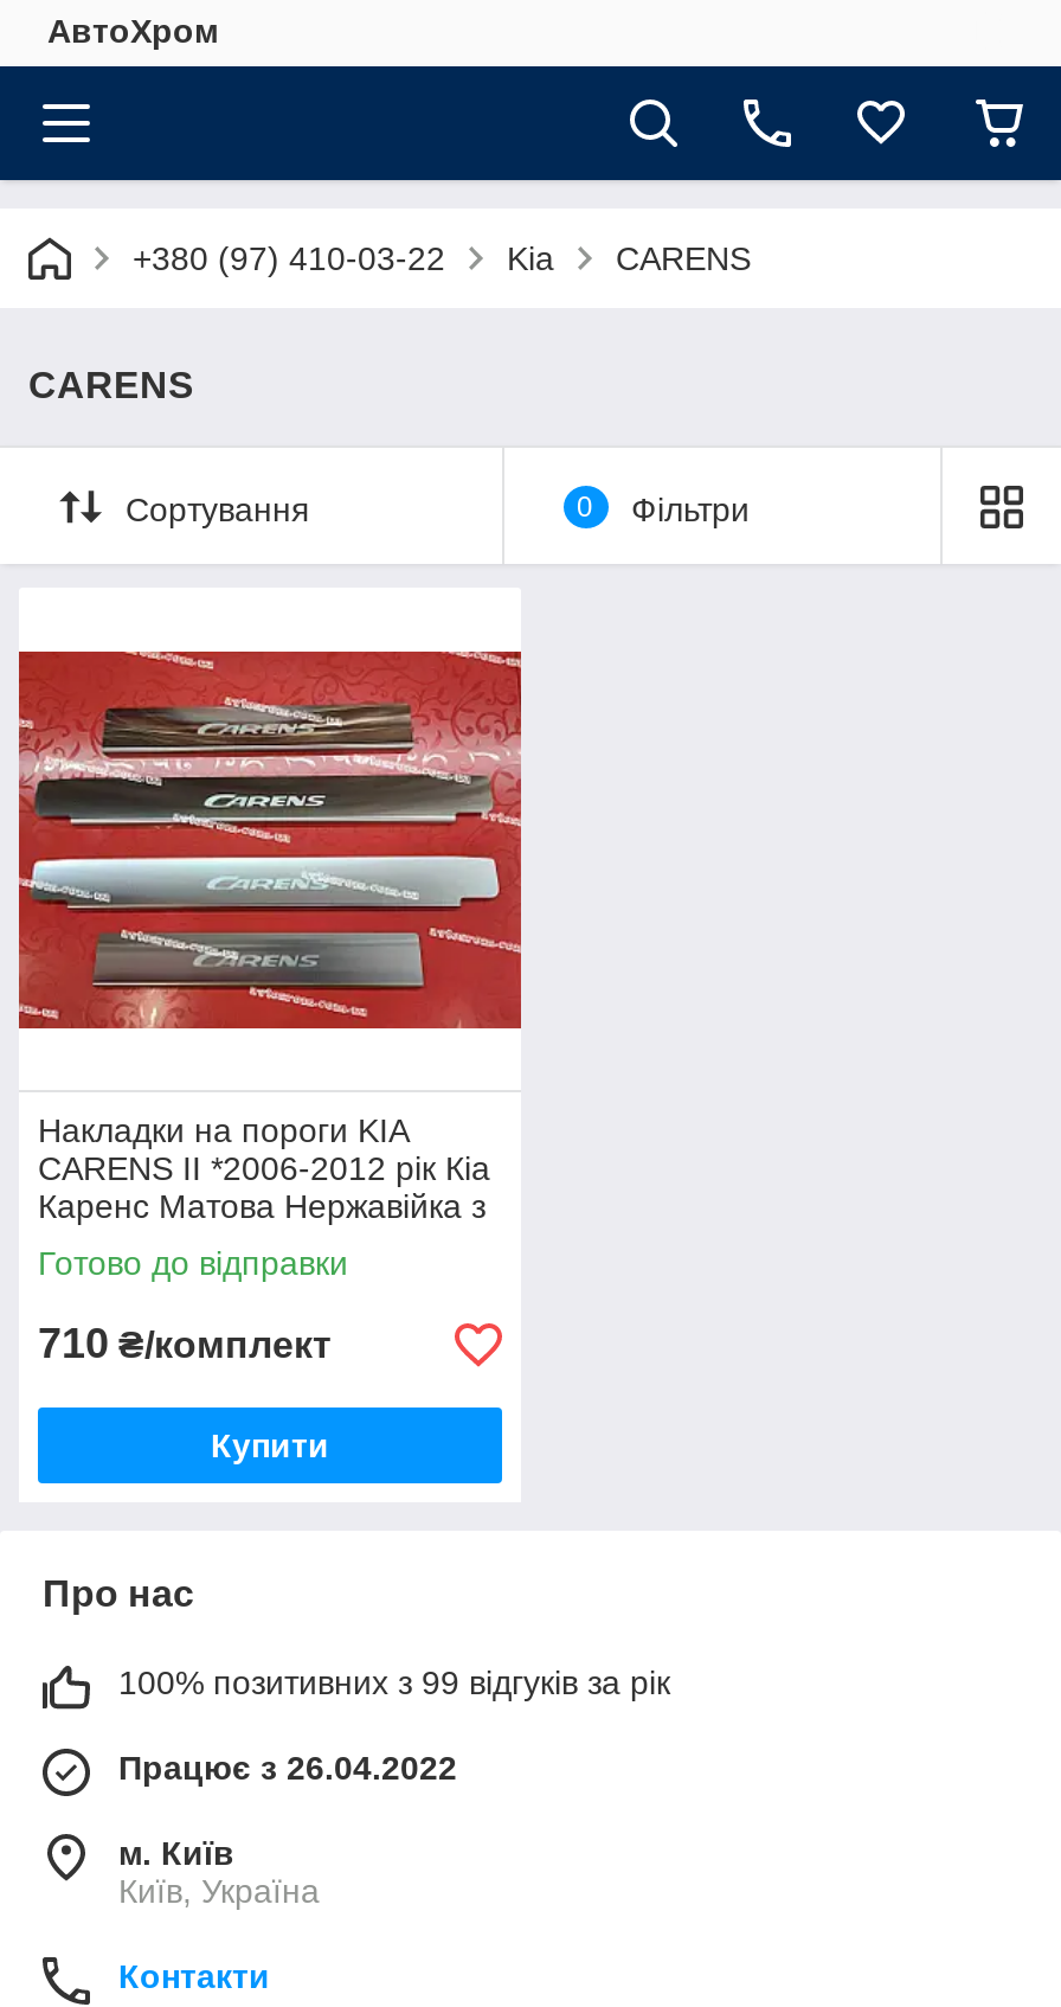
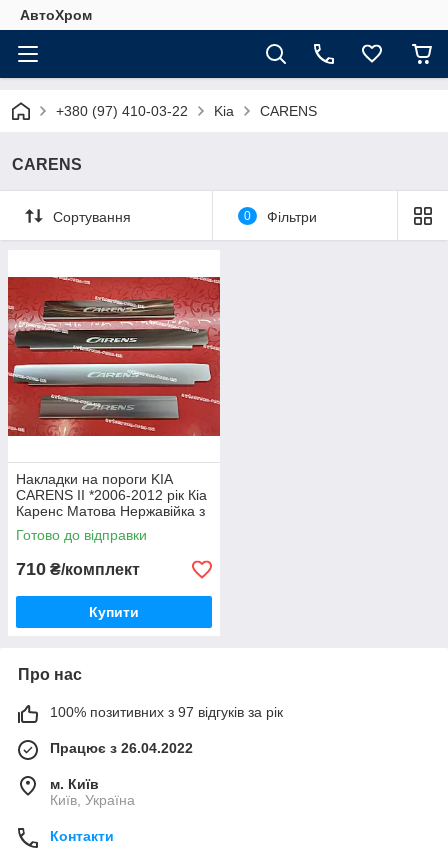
- 100% позитивних з 99 відгуків за рік
+ 100% позитивних з 97 відгуків за рік
